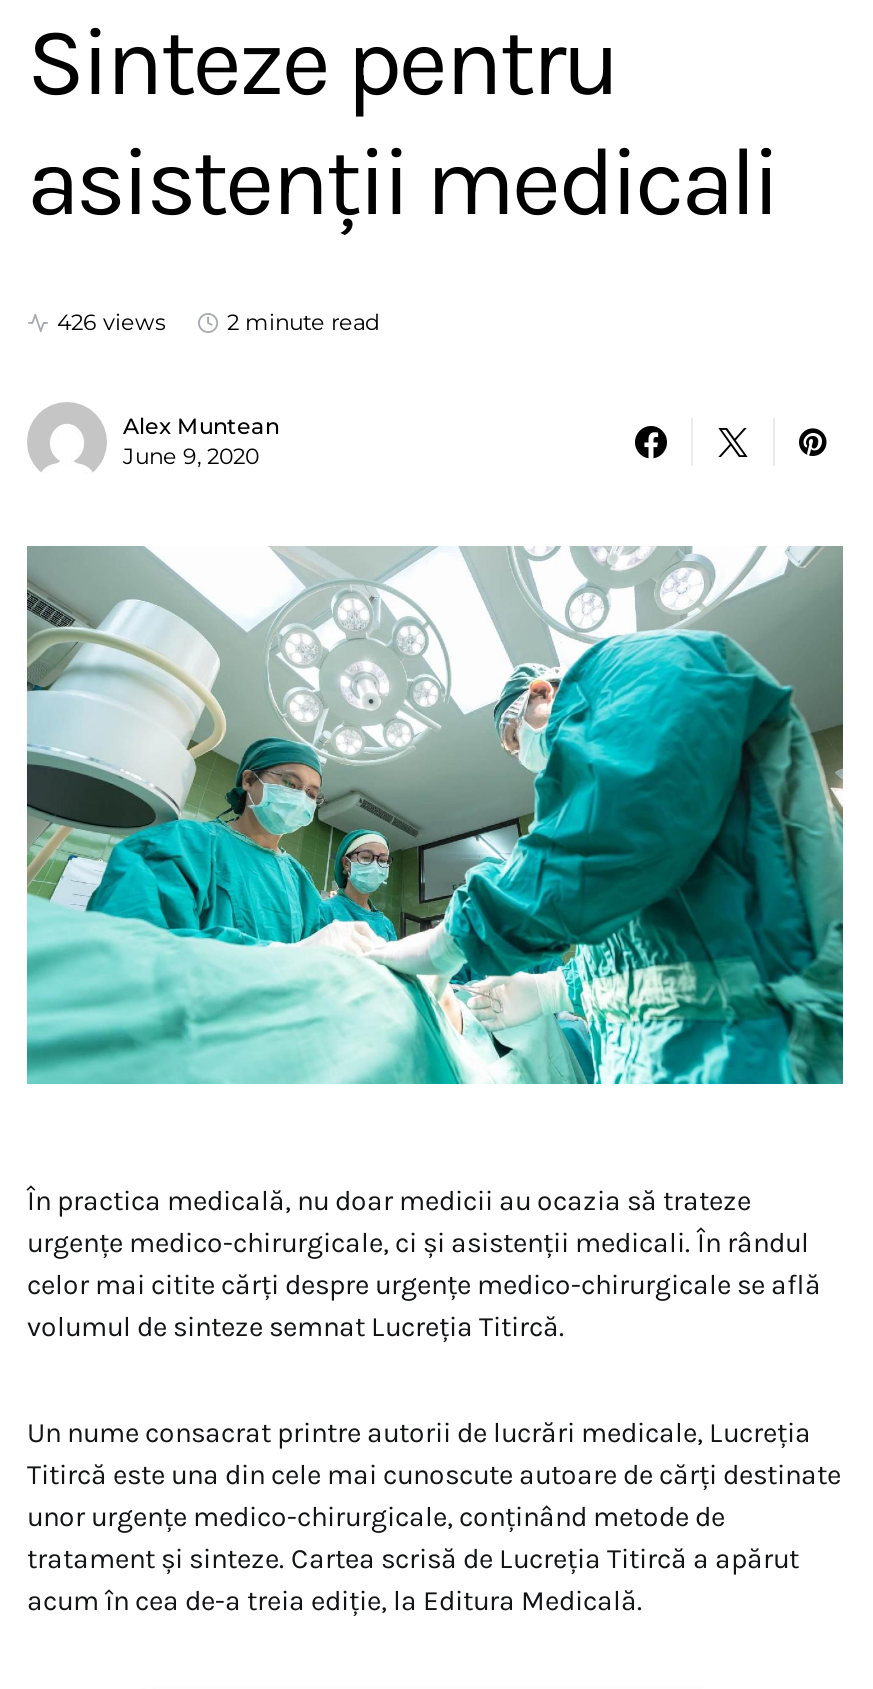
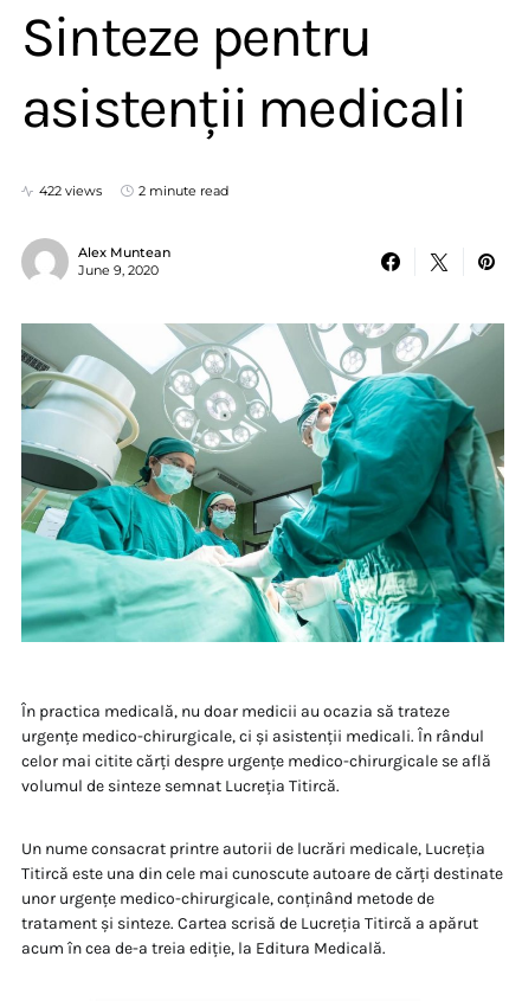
- 426 views
+ 422 views
